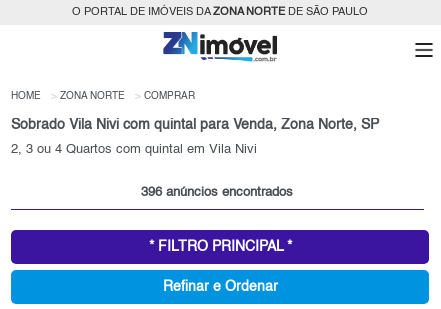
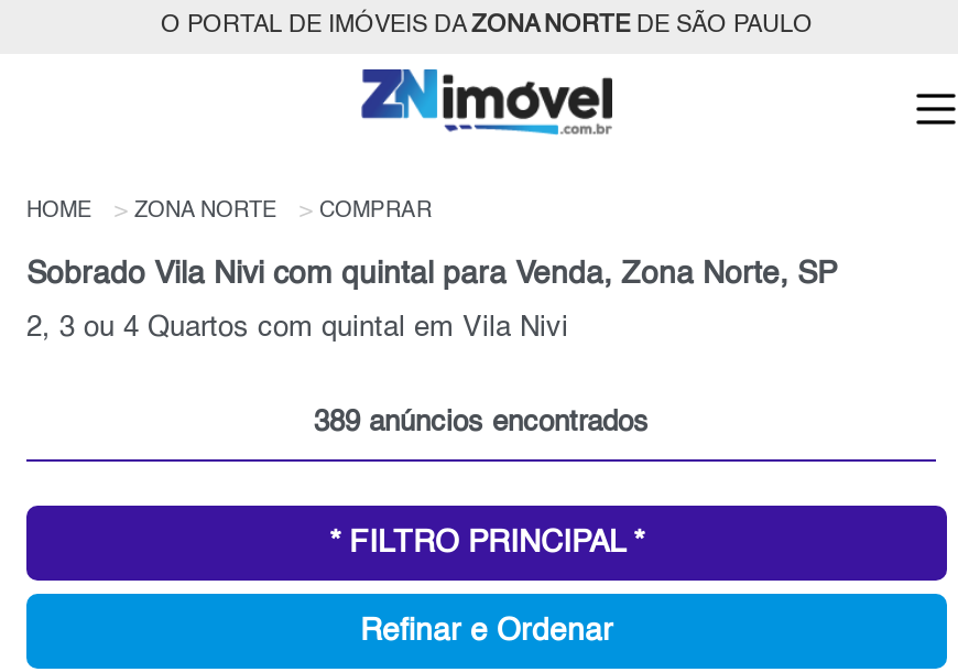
- 396 anúncios encontrados
+ 389 anúncios encontrados
